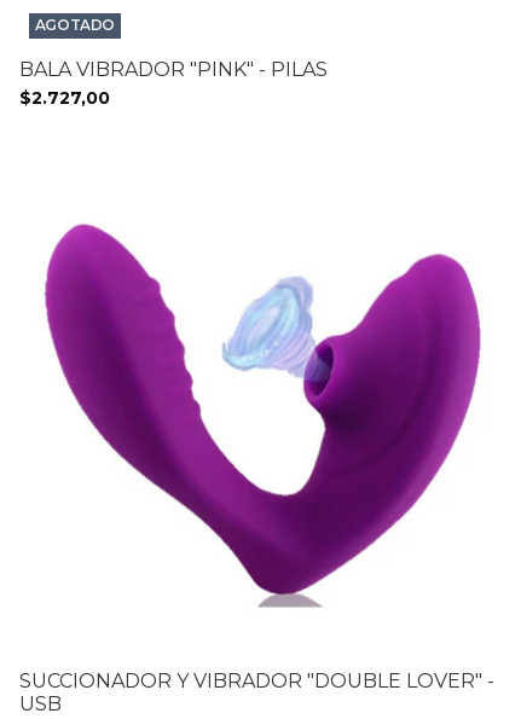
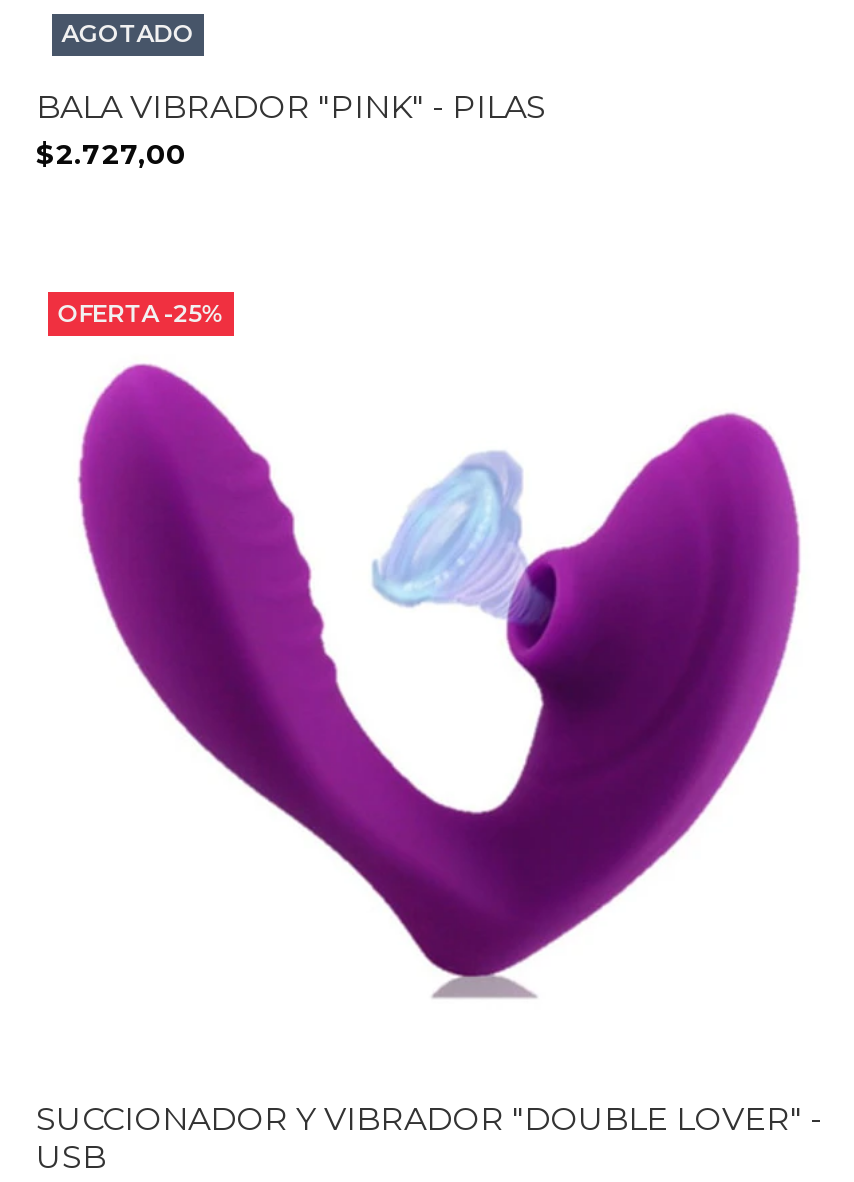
+ OFERTA -25%
